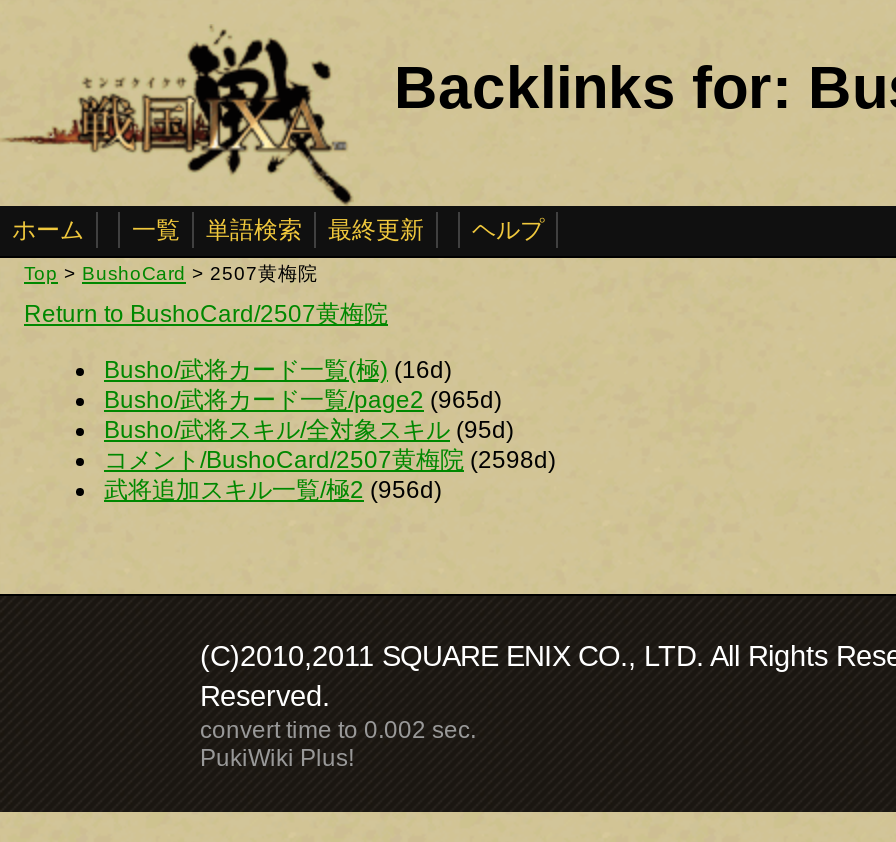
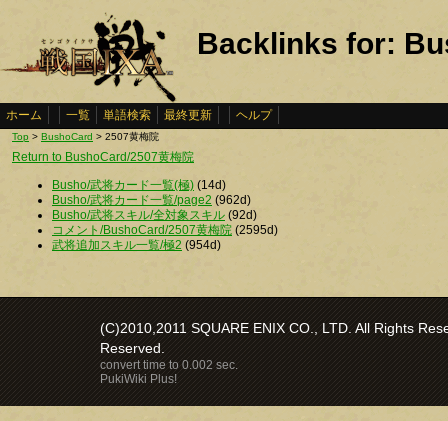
- Busho/武将カード一覧(極) (16d)
+ Busho/武将カード一覧(極) (14d)

- Busho/武将カード一覧/page2 (965d)
+ Busho/武将カード一覧/page2 (962d)

- Busho/武将スキル/全対象スキル(95d)
+ Busho/武将スキル/全対象スキル(92d)

- コメント/BushoCard/2507黄梅院(2598d)
+ コメント/BushoCard/2507黄梅院(2595d)

- 武将追加スキル一覧/極2 (956d)
+ 武将追加スキル一覧/極2 (954d)
